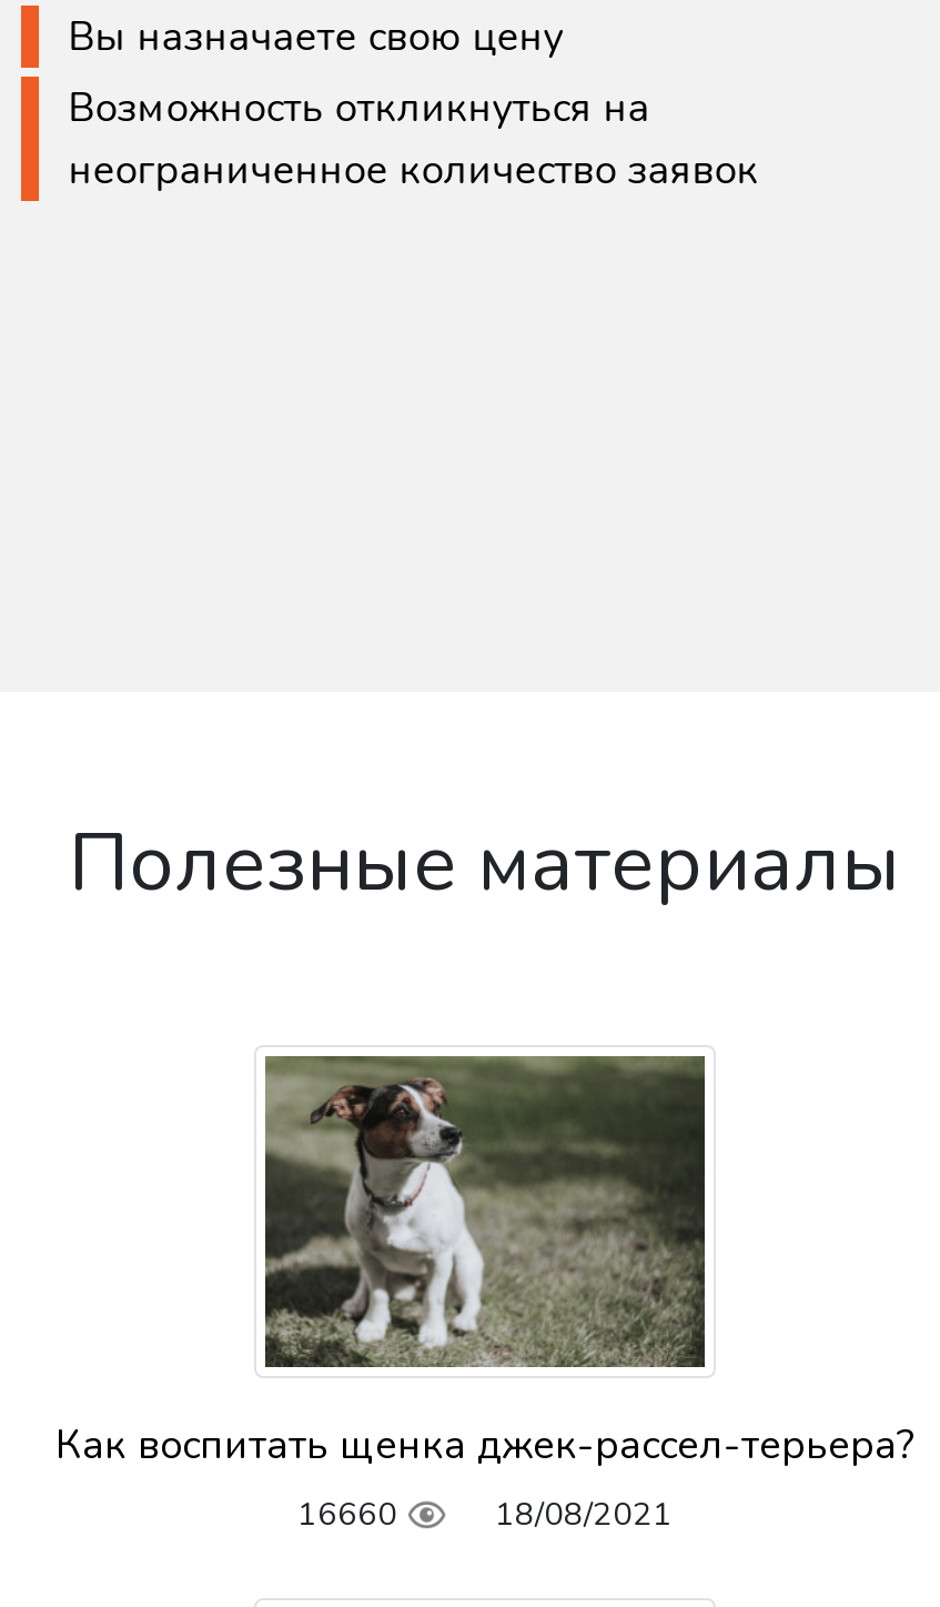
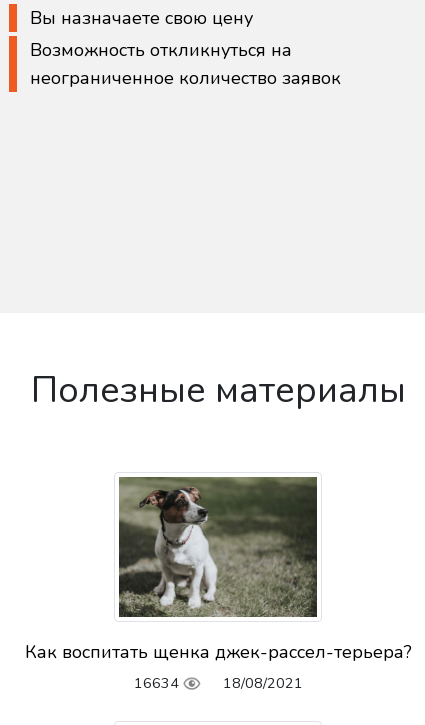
- 16660 18/08/2021
+ 16634 18/08/2021
